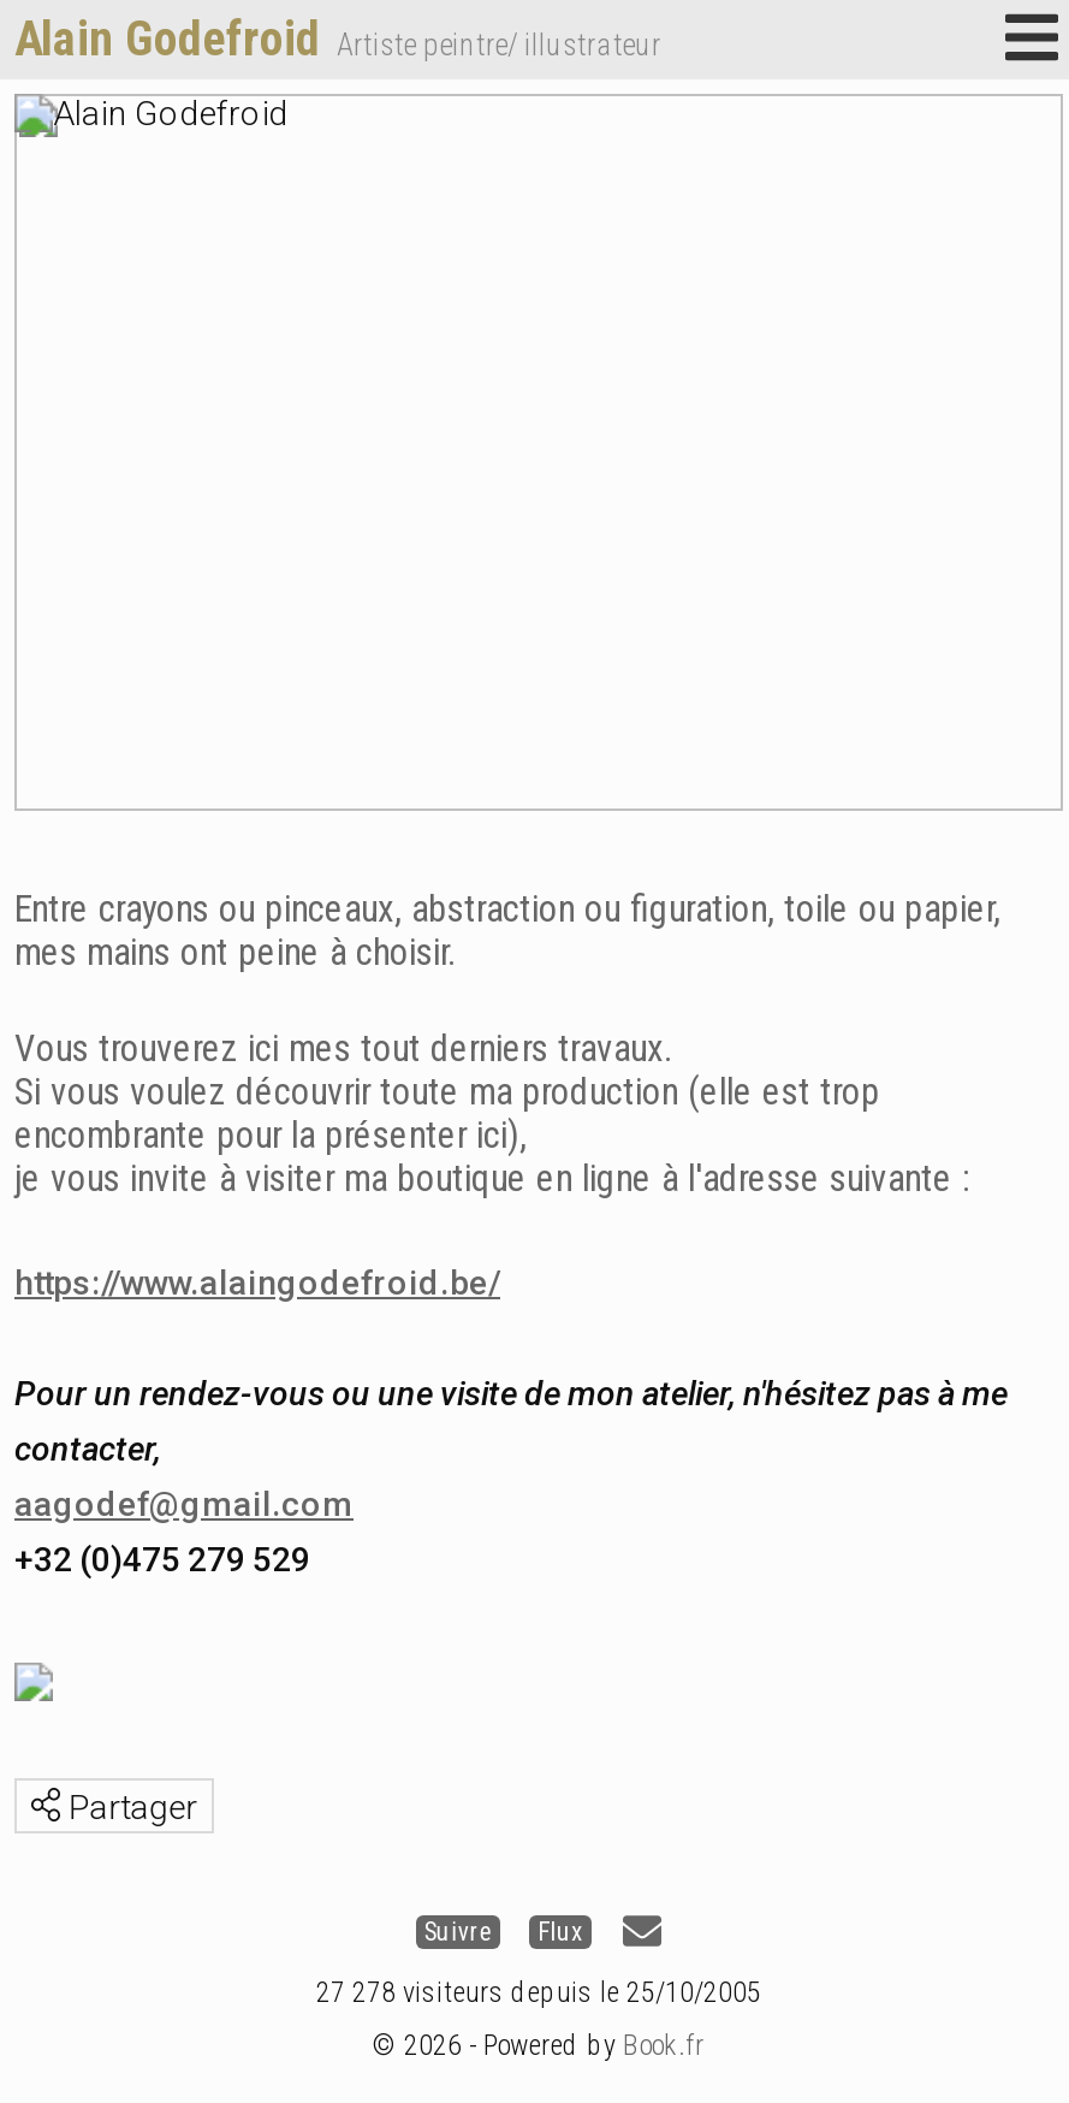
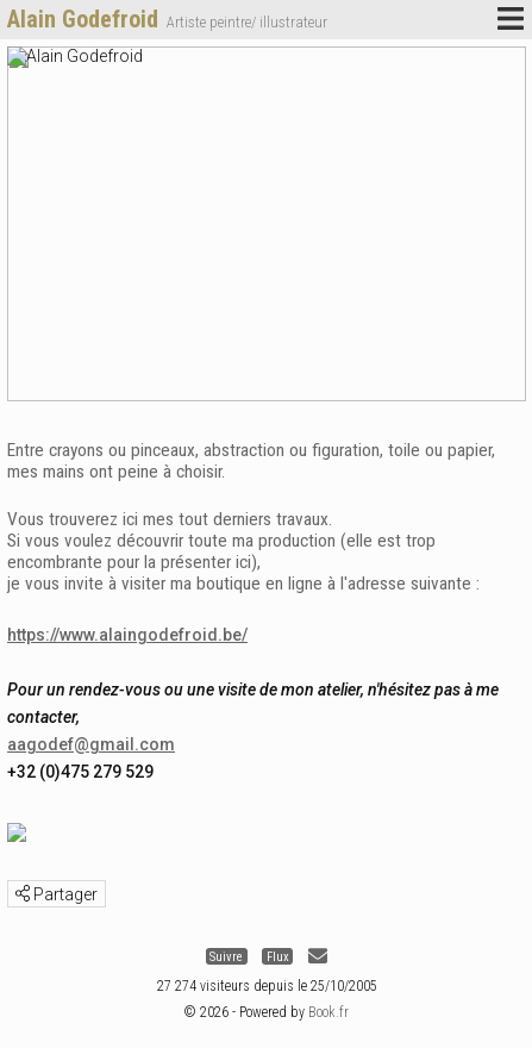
- 27 278 visiteurs depuis le 25/10/2005
+ 27 274 visiteurs depuis le 25/10/2005
